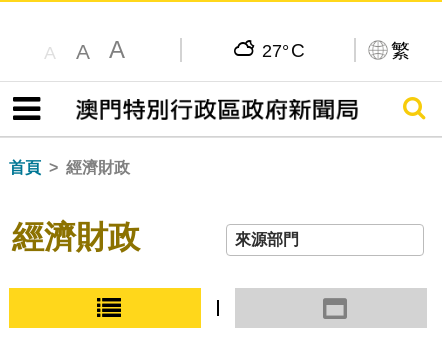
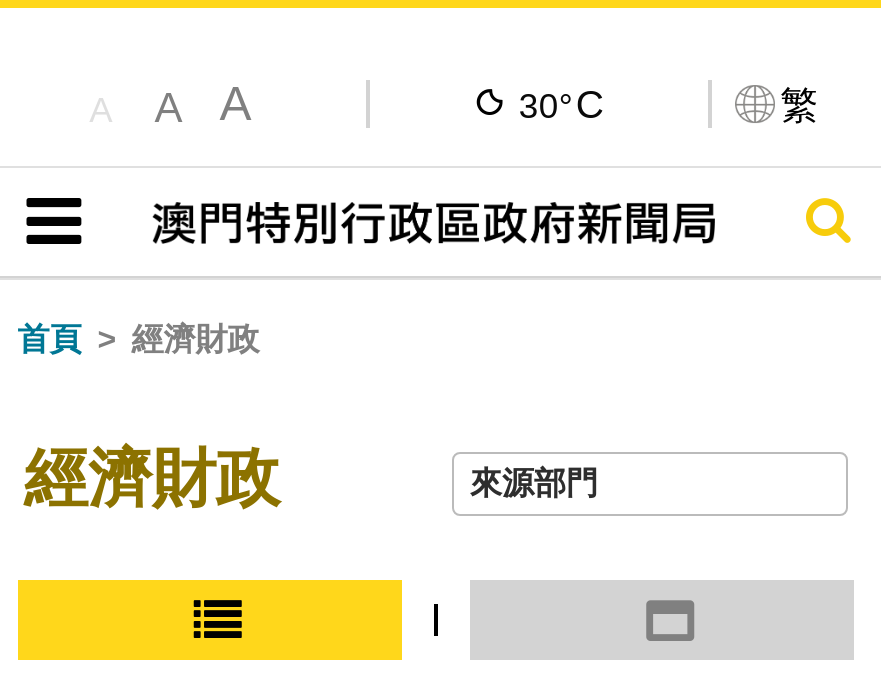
- 27° C
+ 30° C
